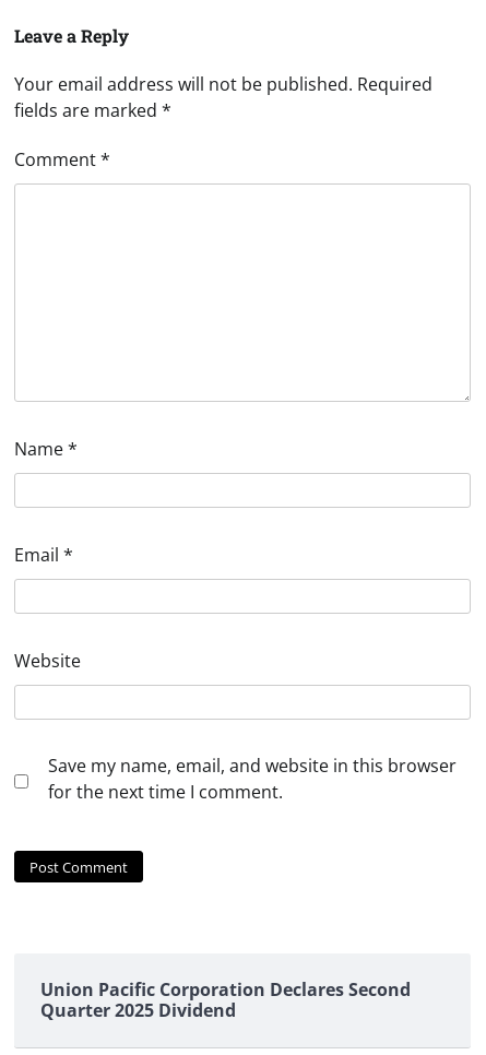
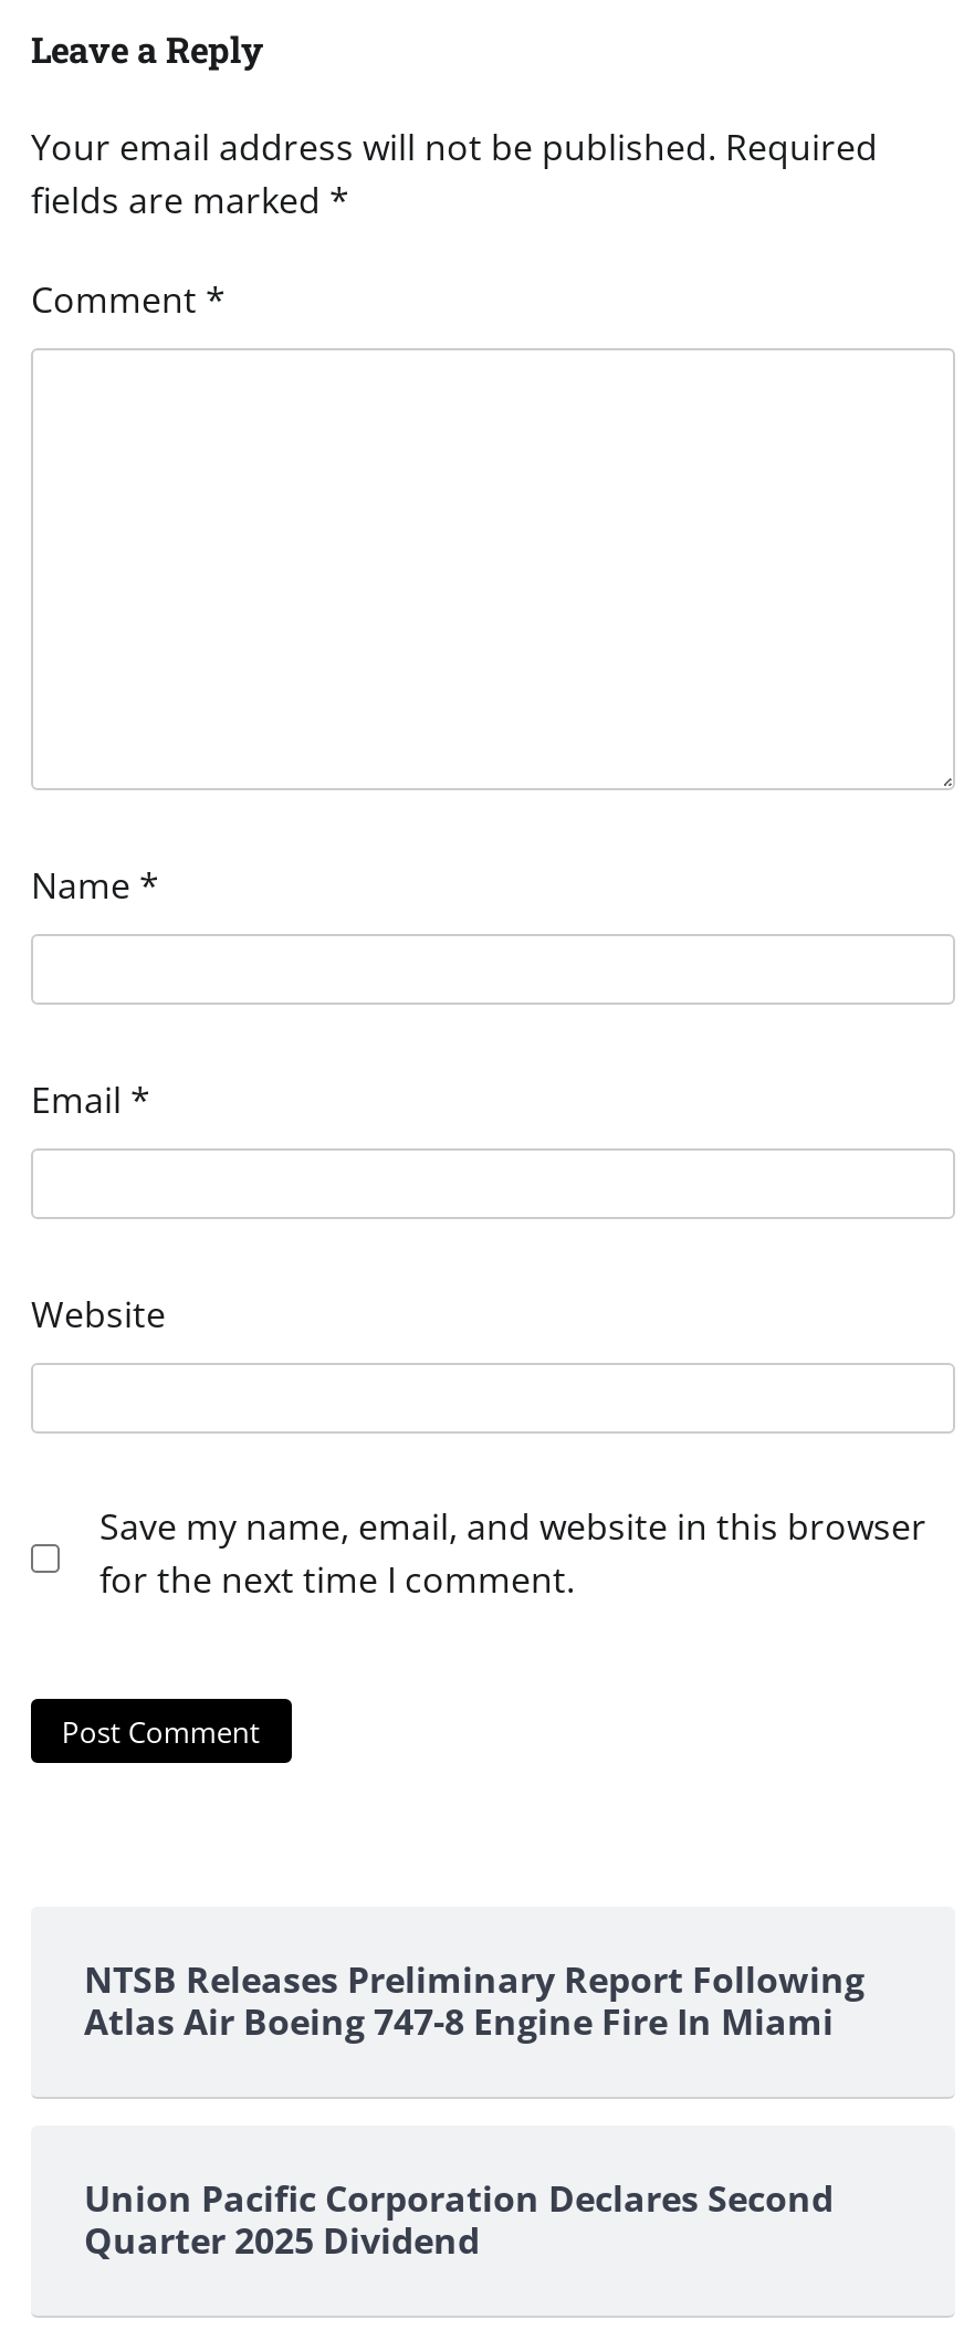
+ NTSB Releases Preliminary Report Following
+ Atlas Air Boeing 747-8 Engine Fire In Miami
